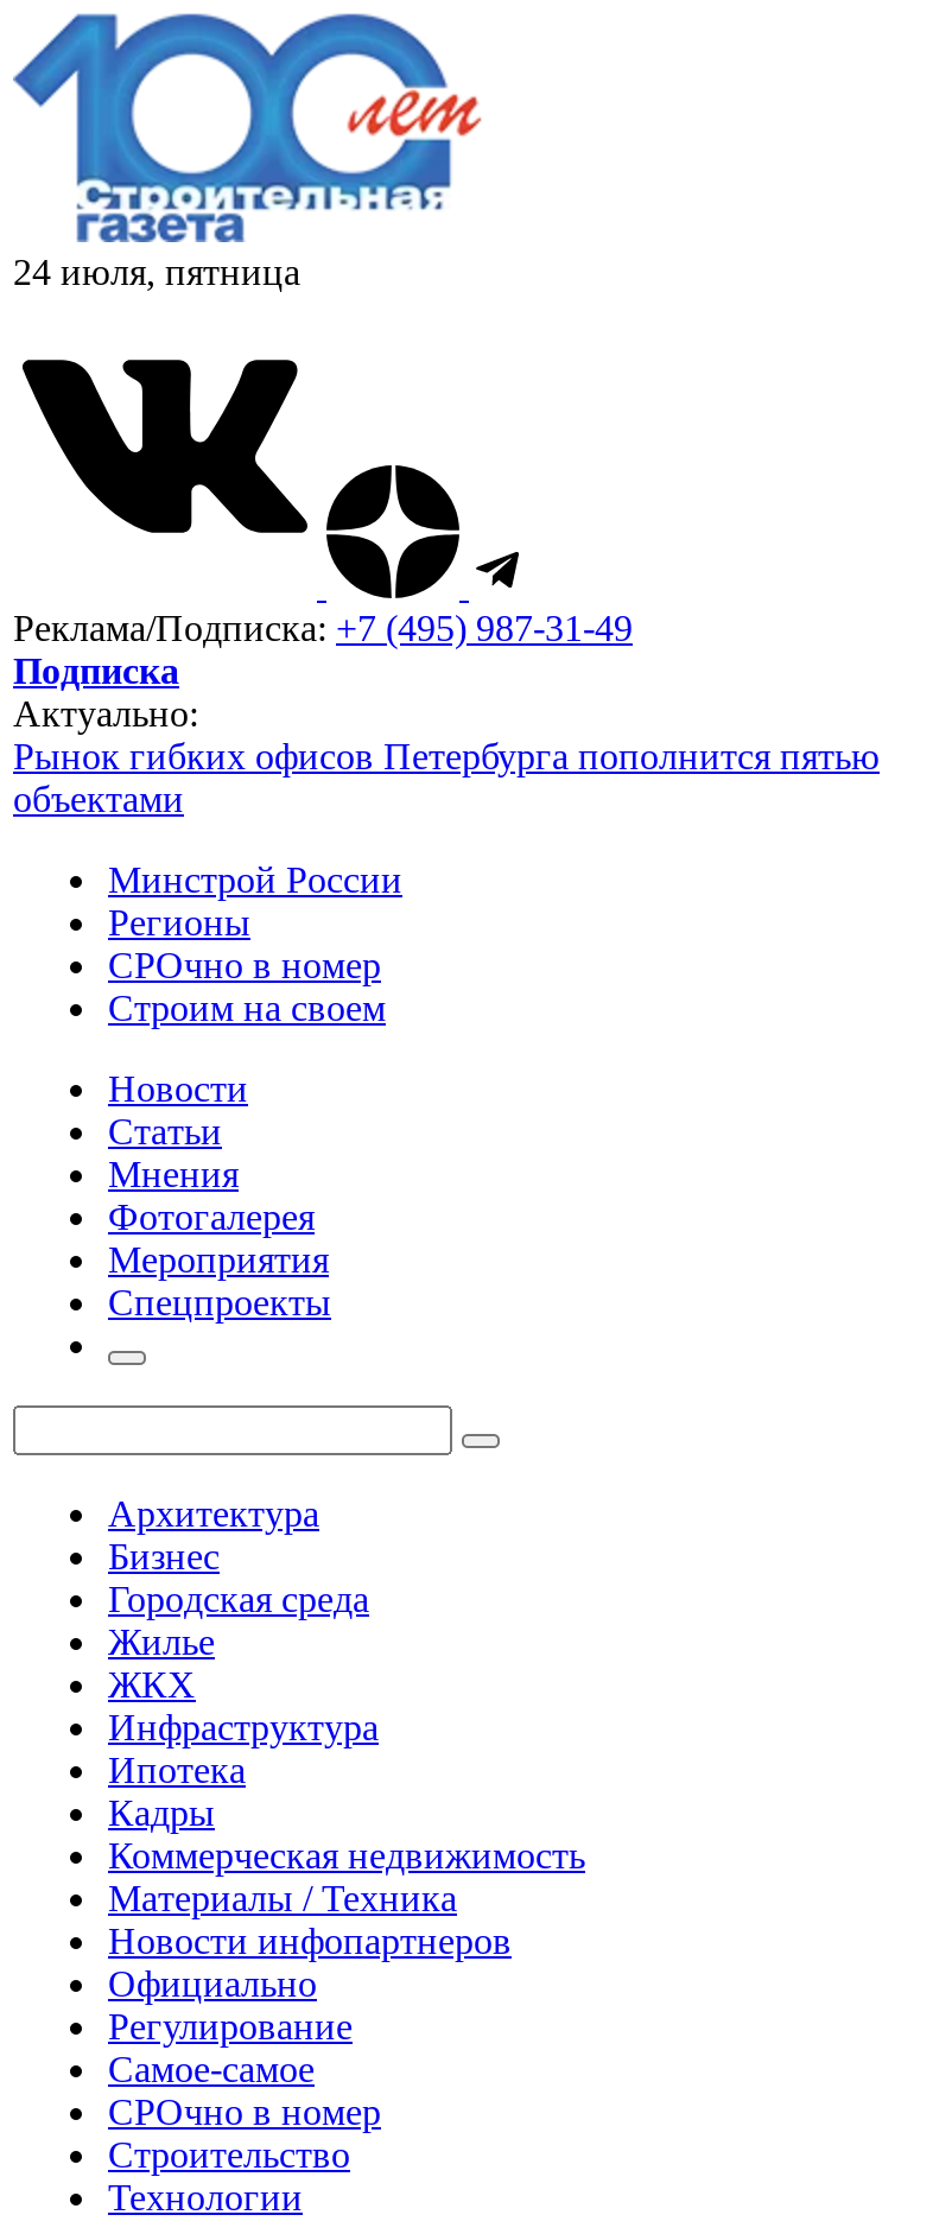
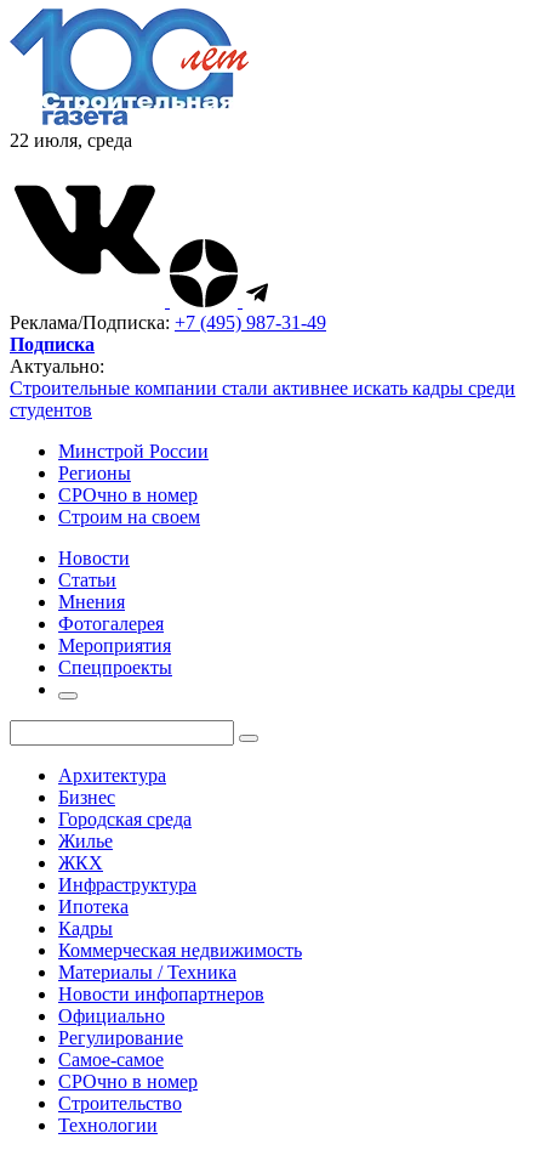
- 24 июля, пятница
+ 22 июля, среда

- Рынок гибких офисов Петербурга пополнится пятью
- объектами
+ Строительные компании стали активнее искать кадры среди
+ студентов
